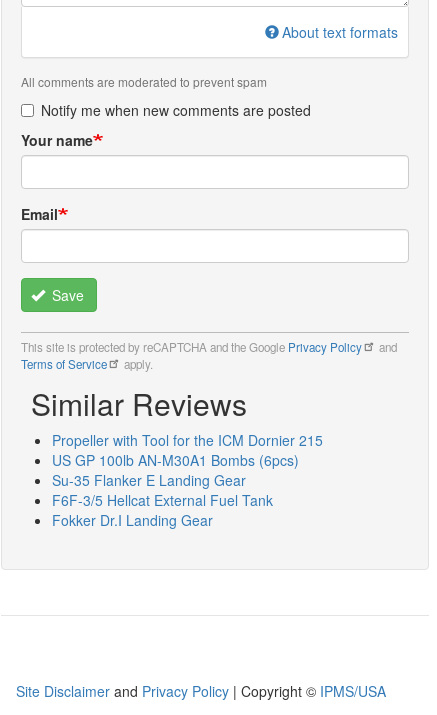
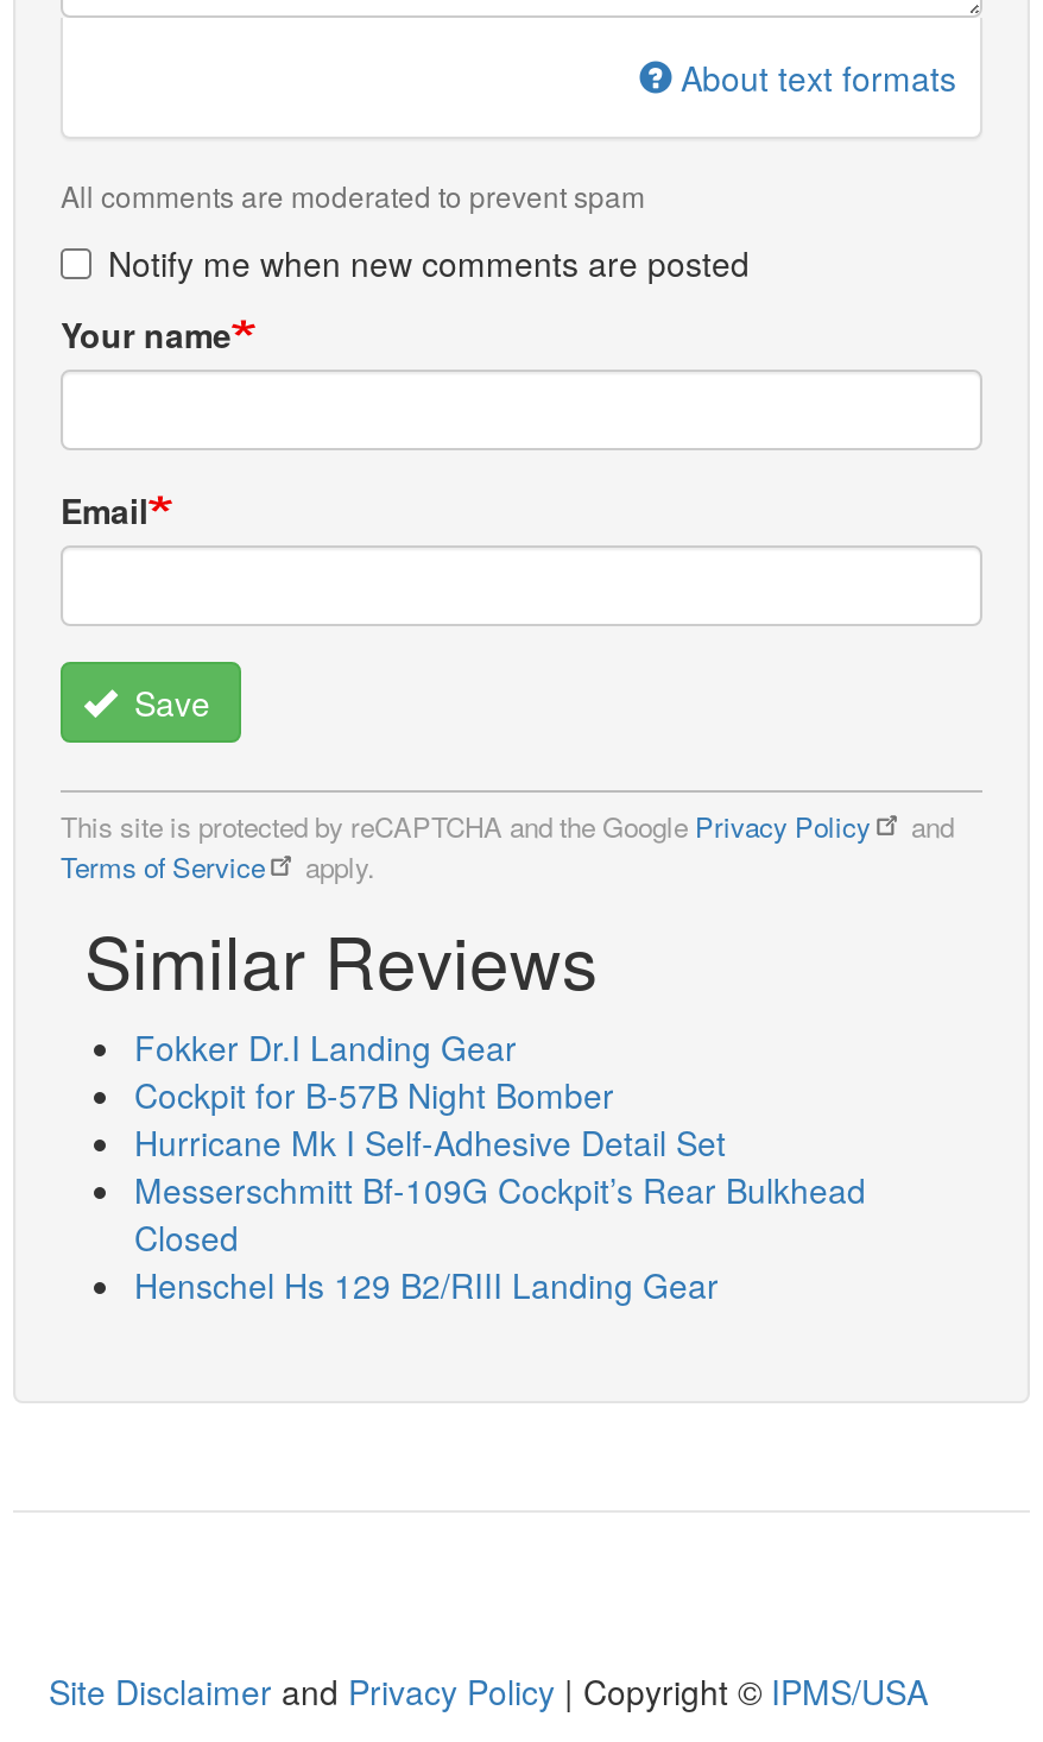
- Propeller with Tool for the ICM Dornier 215
- US GP 100lb AN-M30A1 Bombs (6pcs)
- Su-35 Flanker E Landing Gear
- F6F-3/5 Hellcat External Fuel Tank

moved up: Fokker Dr.I Landing Gear

+ Cockpit for B-57B Night Bomber
+ Hurricane Mk I Self-Adhesive Detail Set
+ Messerschmitt Bf-109G Cockpit’s Rear Bulkhead
+ Closed
+ Henschel Hs 129 B2/RIII Landing Gear
